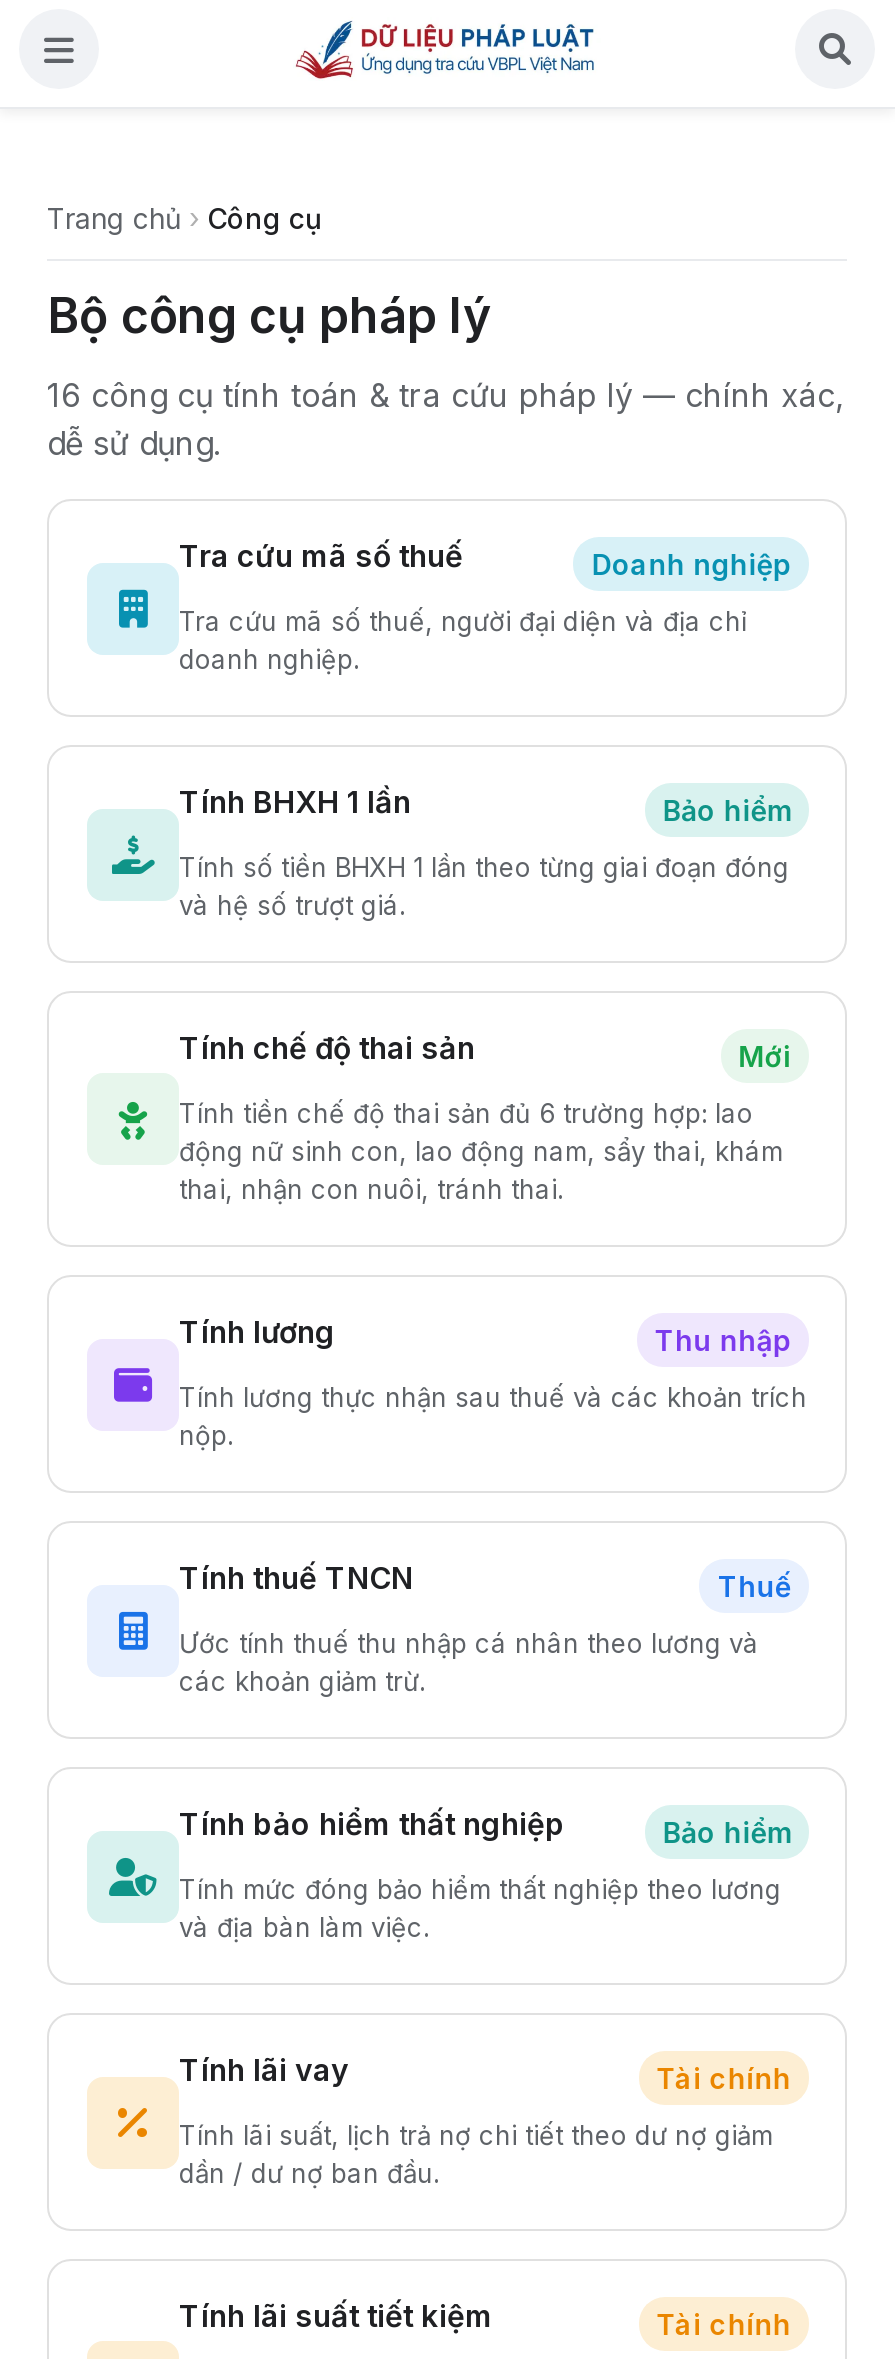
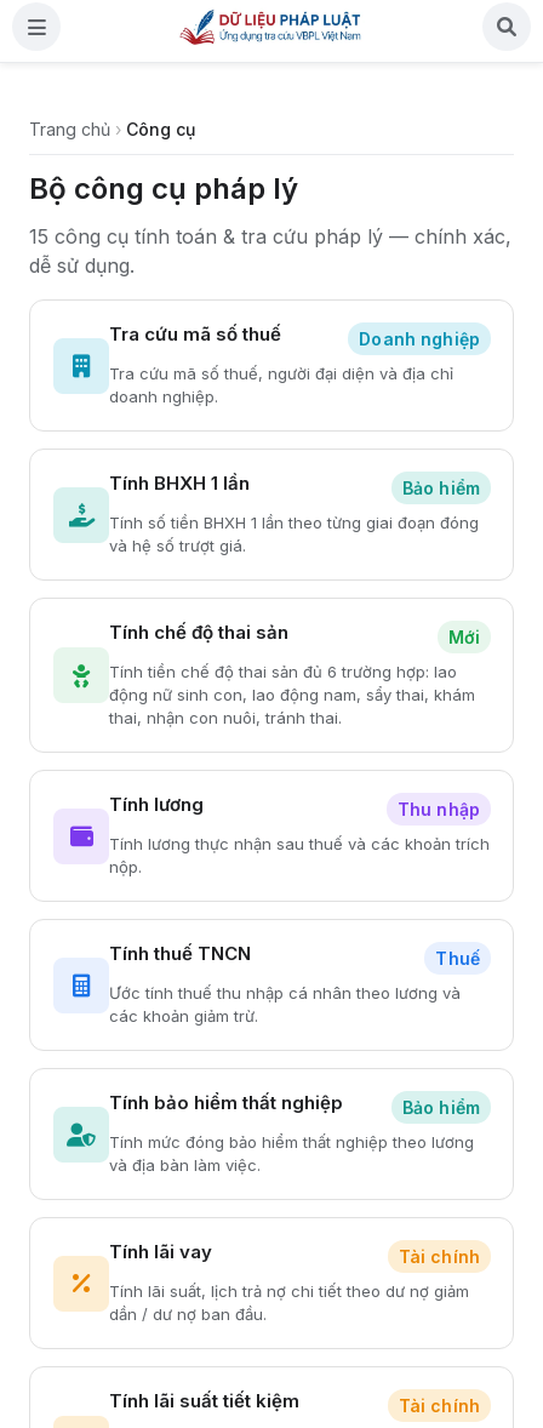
- 16 công cụ tính toán & tra cứu pháp lý — chính xác,
+ 15 công cụ tính toán & tra cứu pháp lý — chính xác,
